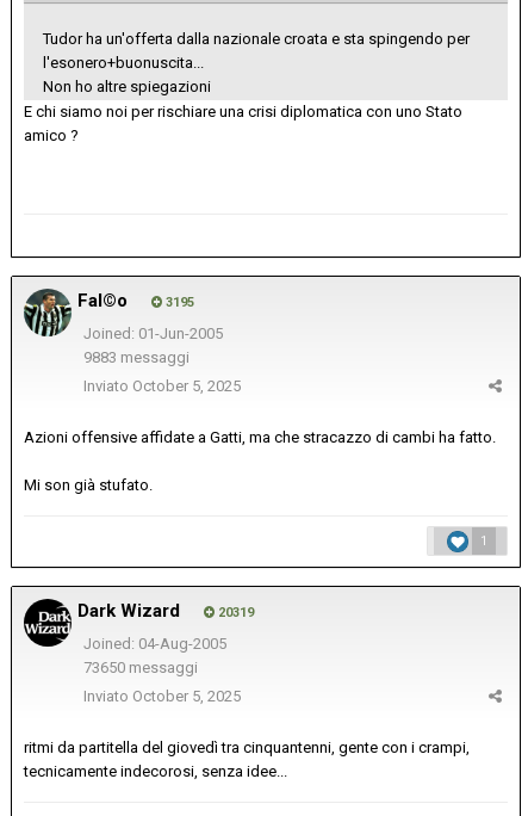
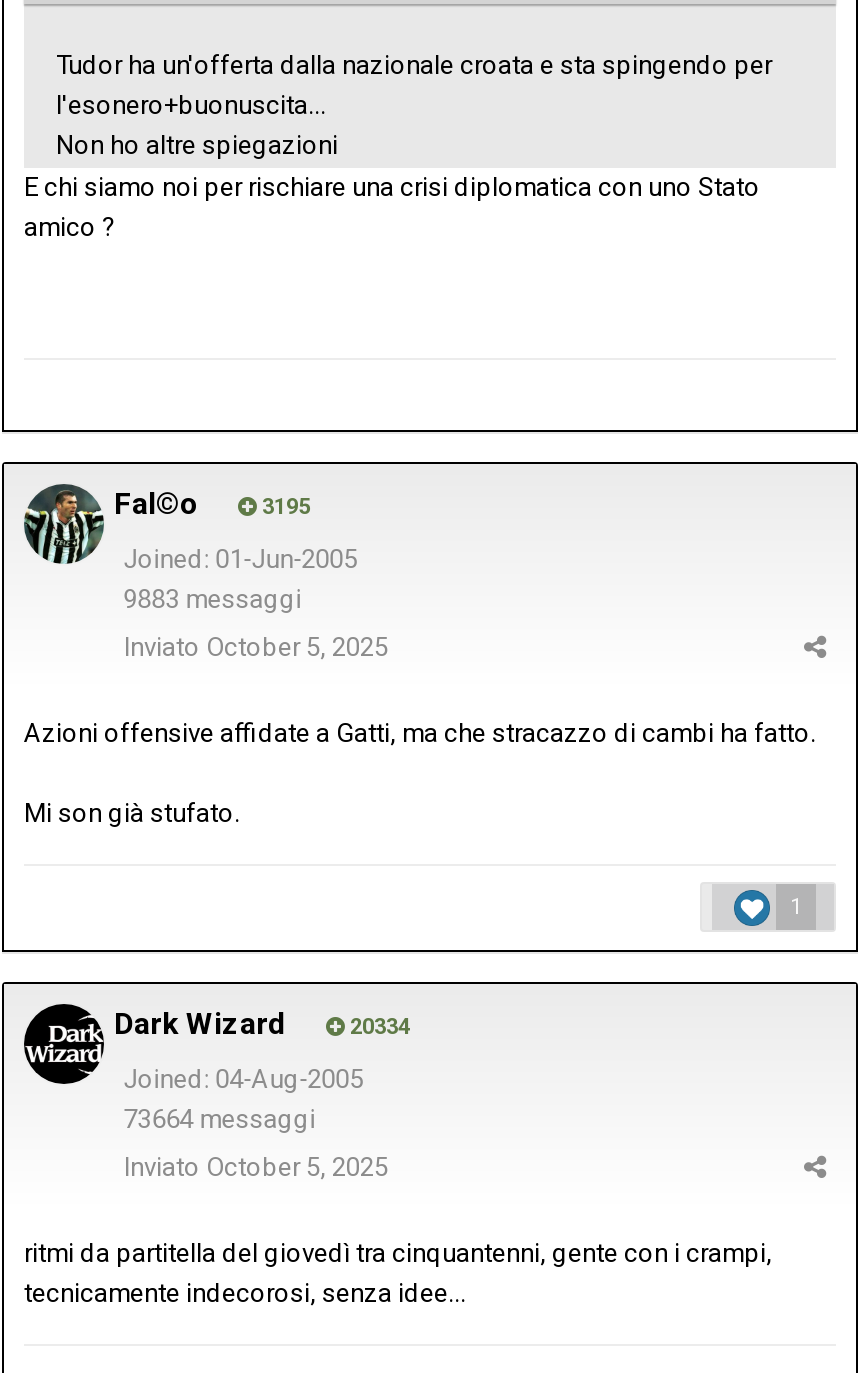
- 20319
+ 20334

- 73650 messaggi
+ 73664 messaggi
